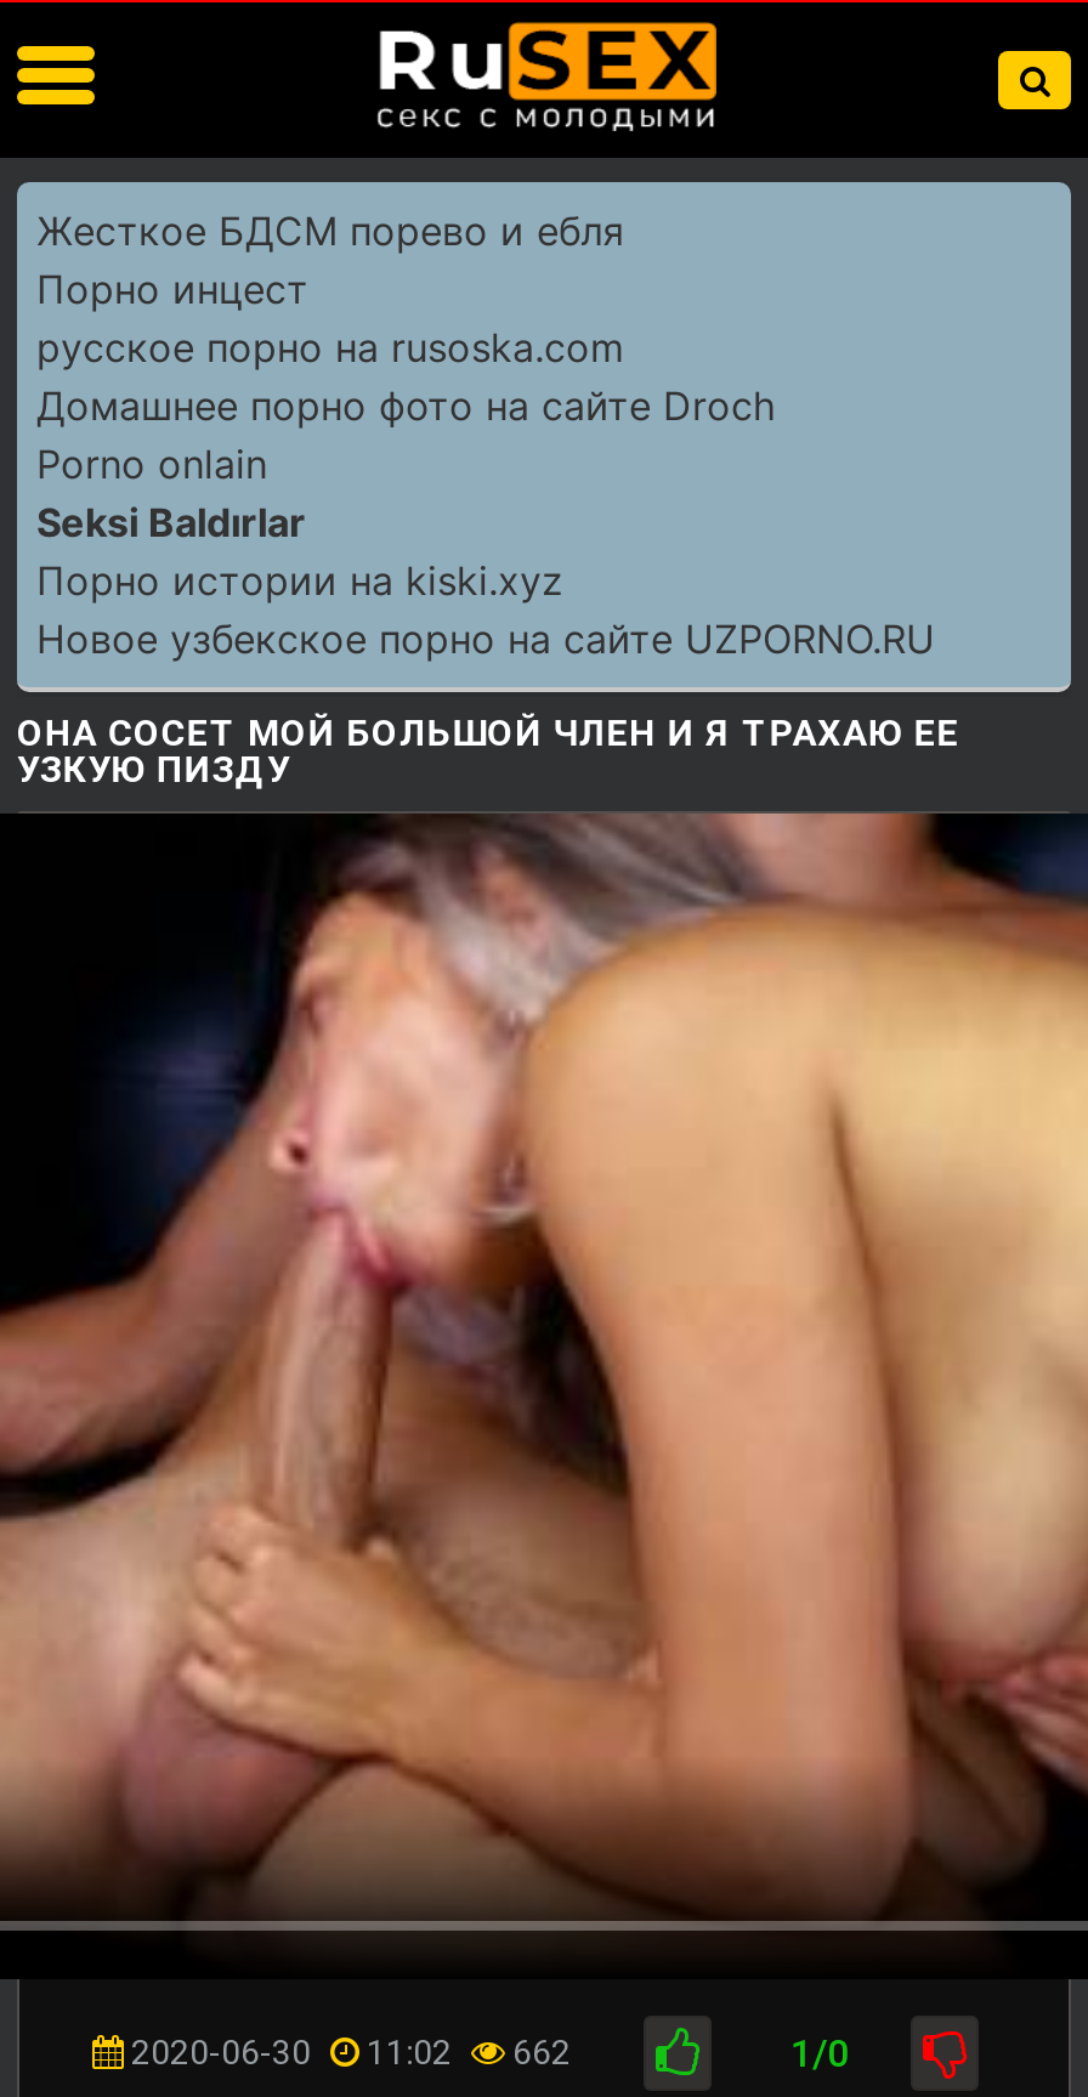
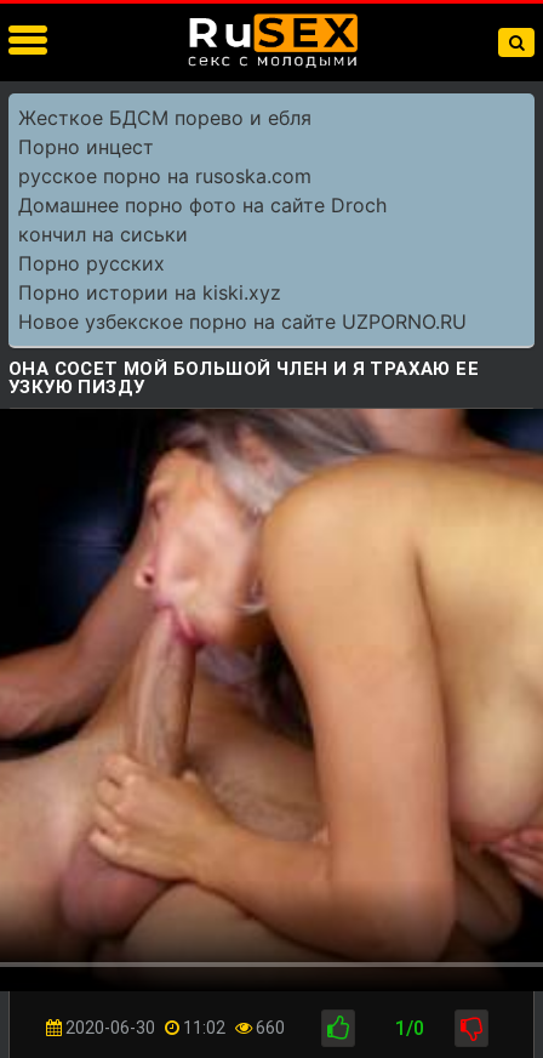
- Porno onlain
- Seksi Baldırlar
+ кончил на сиськи
+ Порно русских

- 2020-06-30 11:02 662
+ 2020-06-30 11:02 660
